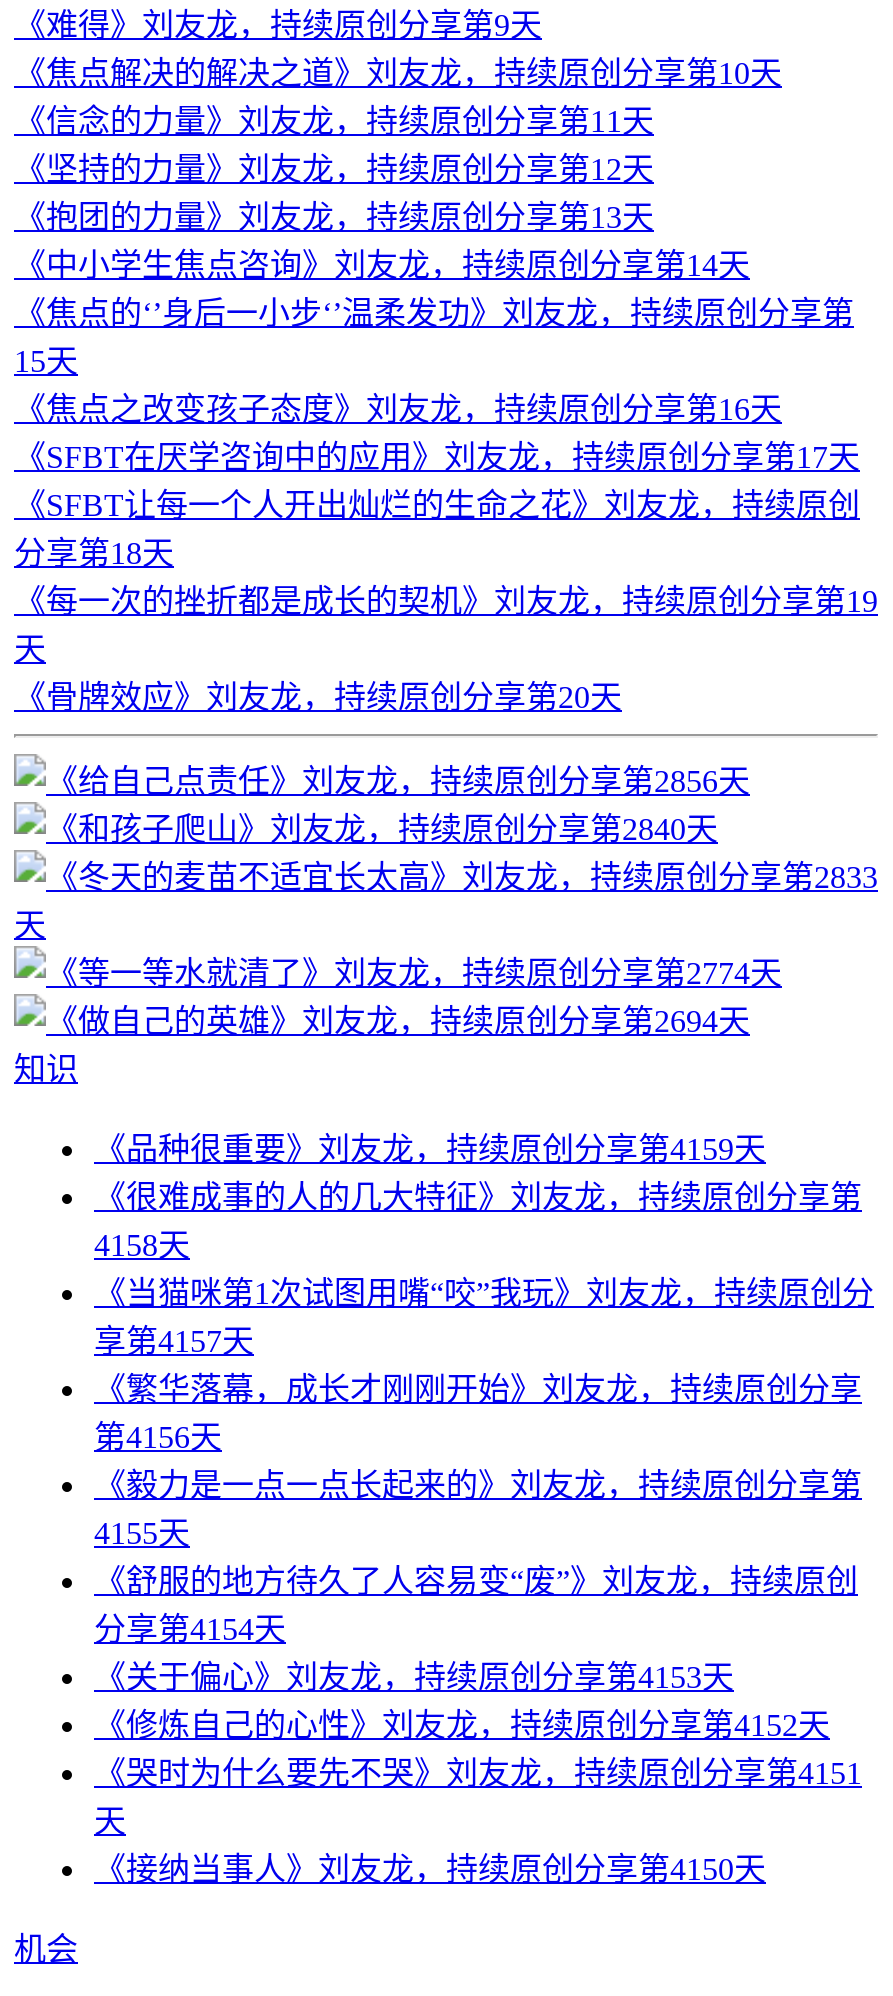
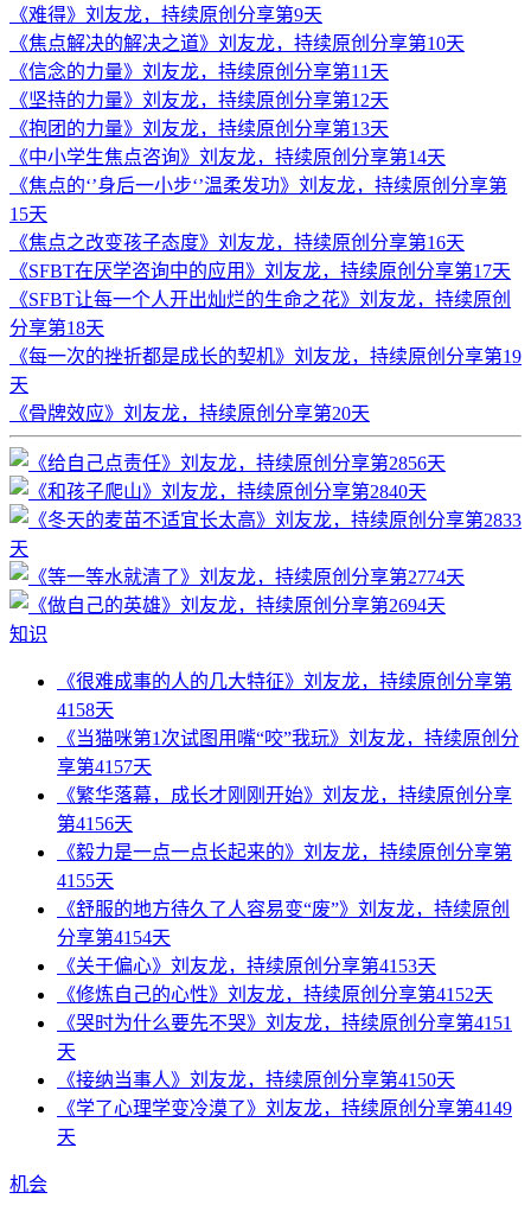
- 《品种很重要》刘友龙，持续原创分享第4159天

moved up: 《很难成事的人的几大特征》刘友龙，持续原创分享第 | 4158天 | 《当猫咪第1次试图用嘴“咬”我玩》刘友龙，持续原创分 | ... | 天 | 《接纳当事人》刘友龙，持续原创分享第4150天

+ 《学了心理学变冷漠了》刘友龙，持续原创分享第4149
+ 天
